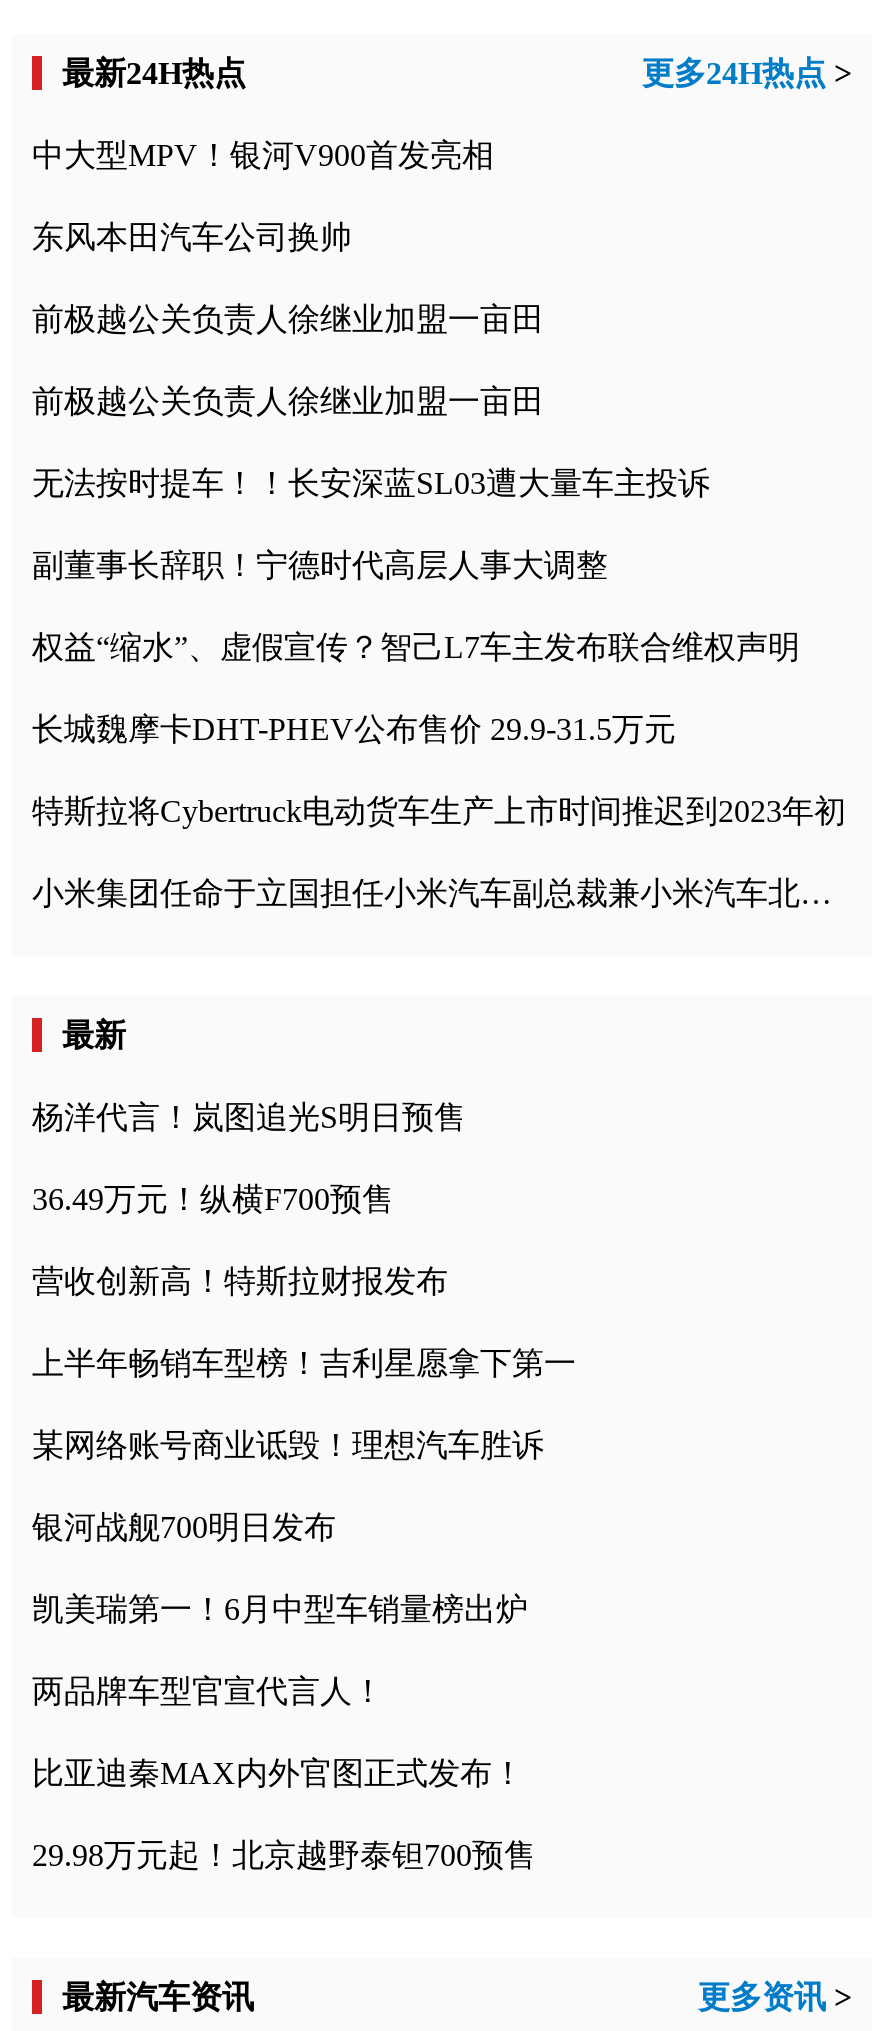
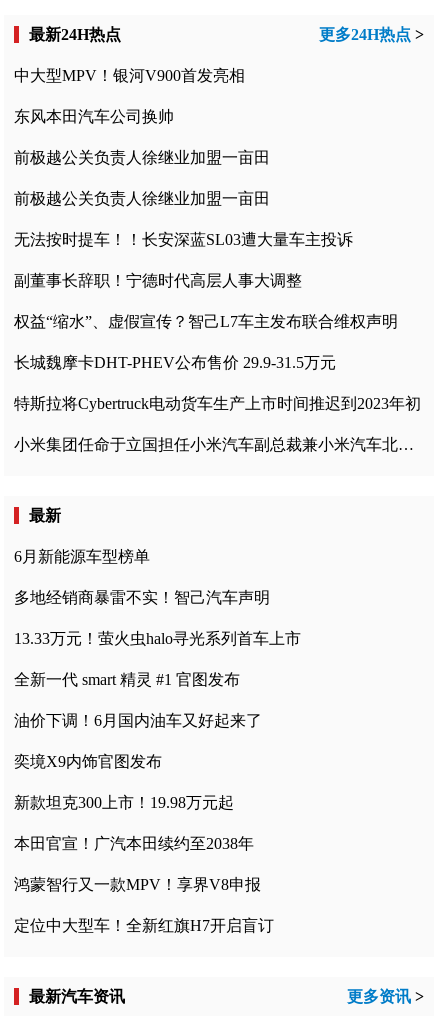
- 杨洋代言！岚图追光S明日预售
+ 6月新能源车型榜单

- 36.49万元！纵横F700预售
+ 多地经销商暴雷不实！智己汽车声明

- 营收创新高！特斯拉财报发布
+ 13.33万元！萤火虫halo寻光系列首车上市

- 上半年畅销车型榜！吉利星愿拿下第一
+ 全新一代 smart 精灵 #1 官图发布

- 某网络账号商业诋毁！理想汽车胜诉
+ 油价下调！6月国内油车又好起来了

- 银河战舰700明日发布
+ 奕境X9内饰官图发布

- 凯美瑞第一！6月中型车销量榜出炉
+ 新款坦克300上市！19.98万元起

- 两品牌车型官宣代言人！
+ 本田官宣！广汽本田续约至2038年

- 比亚迪秦MAX内外官图正式发布！
+ 鸿蒙智行又一款MPV！享界V8申报

- 29.98万元起！北京越野泰钽700预售
+ 定位中大型车！全新红旗H7开启盲订
